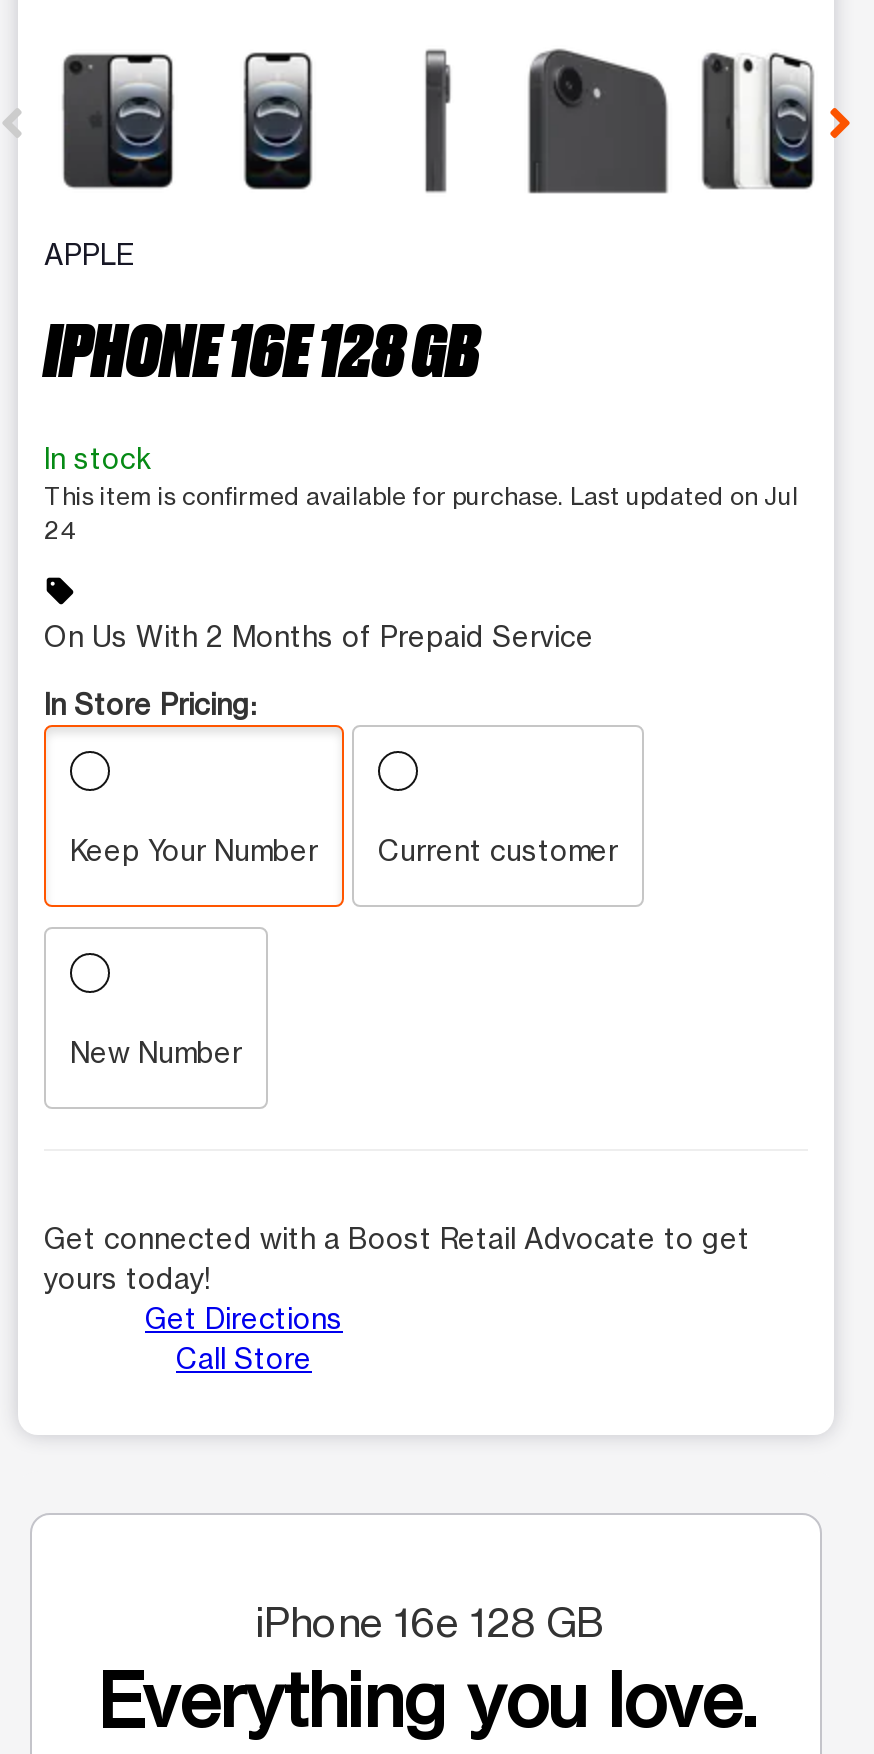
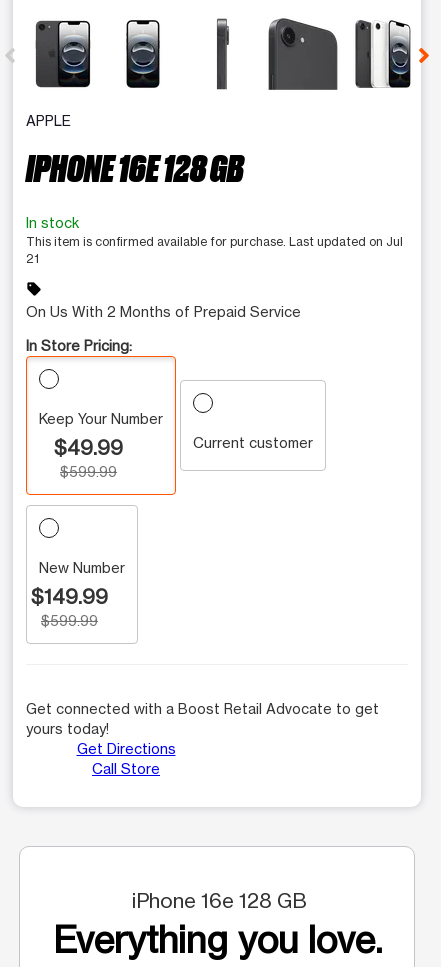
- 24
+ 21

+ $49.99
+ $599.99

+ $149.99
+ $599.99
